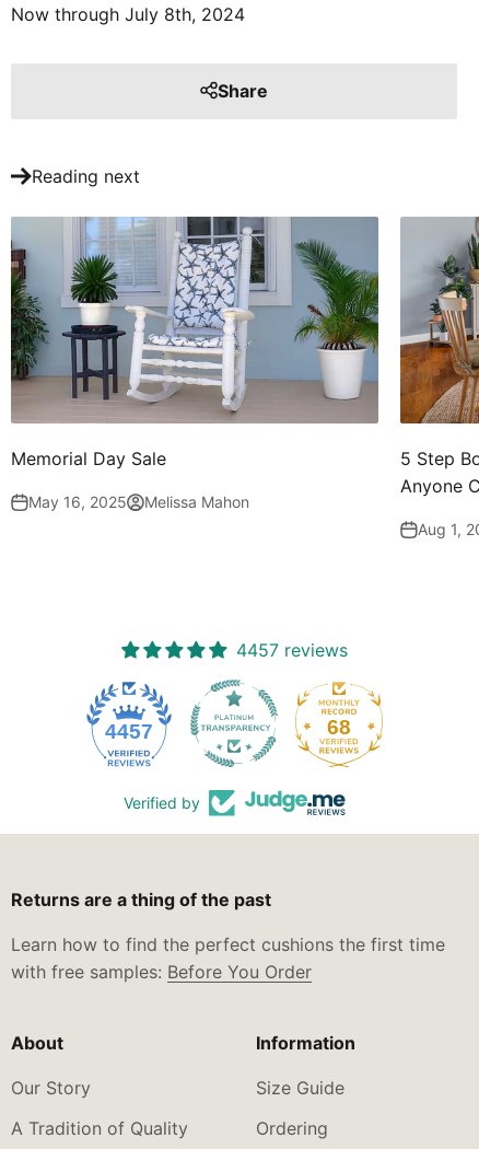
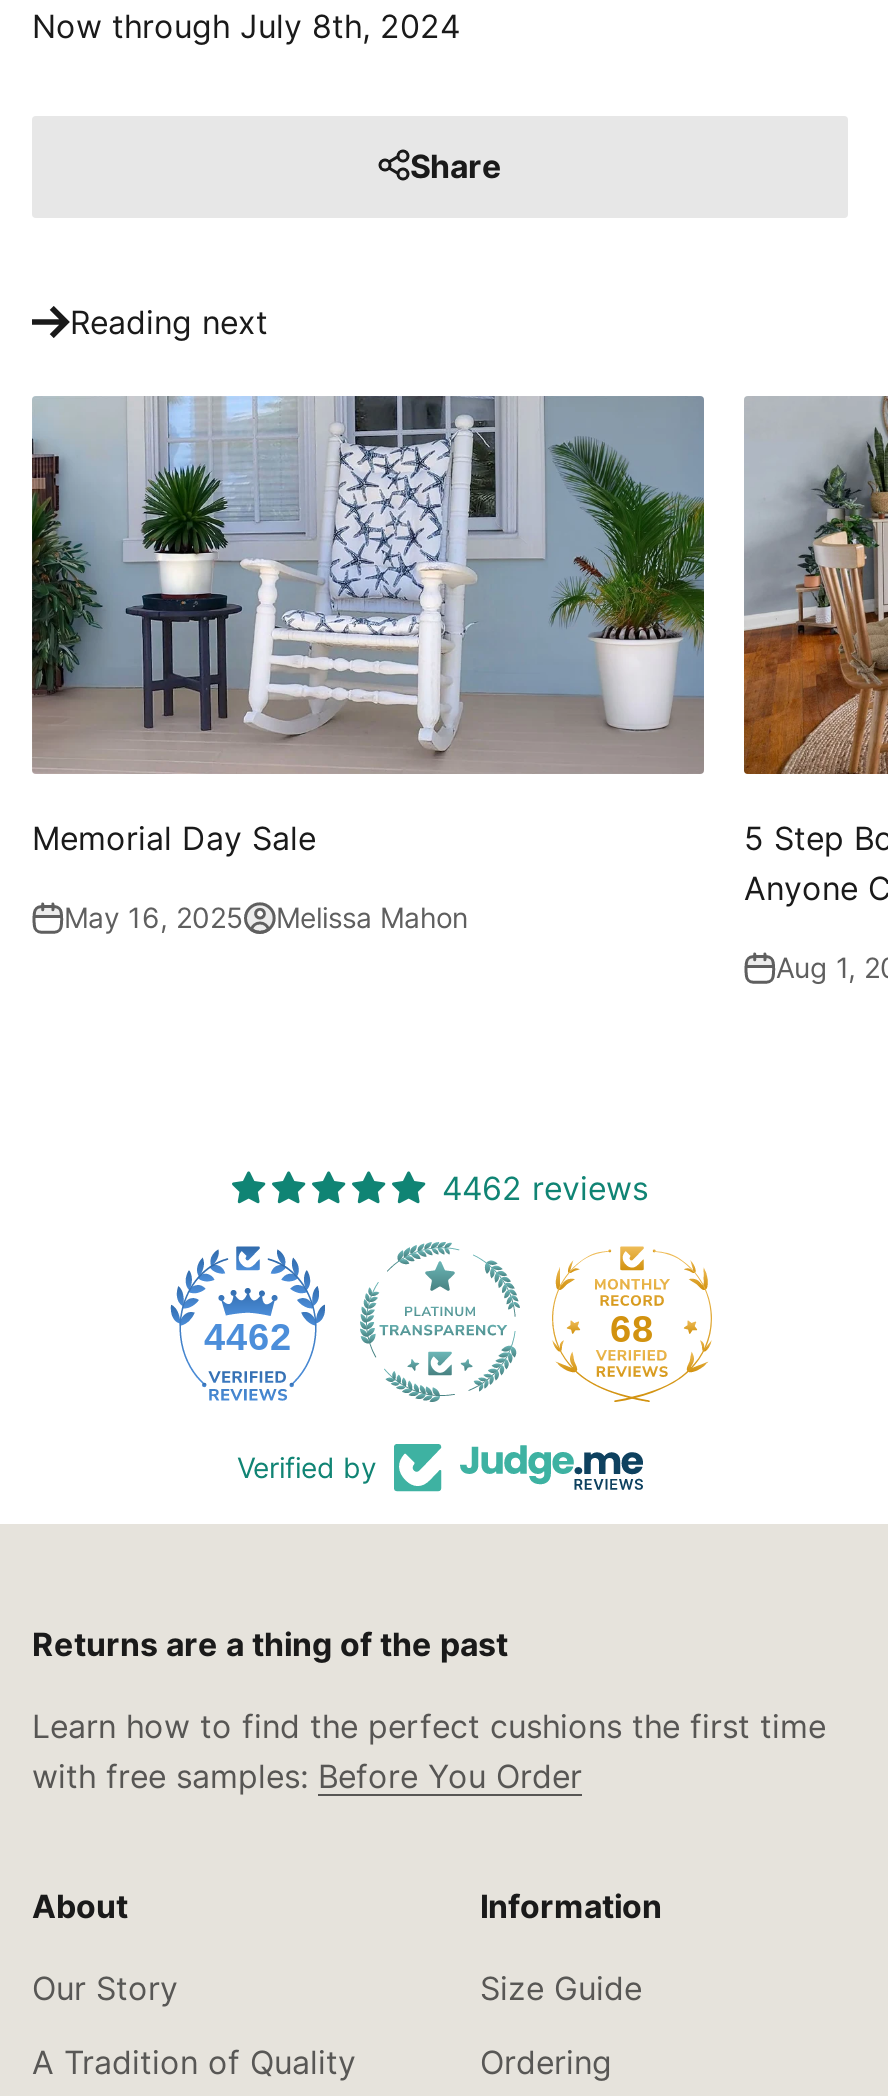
- 4457 reviews
+ 4462 reviews

- 4457
+ 4462
